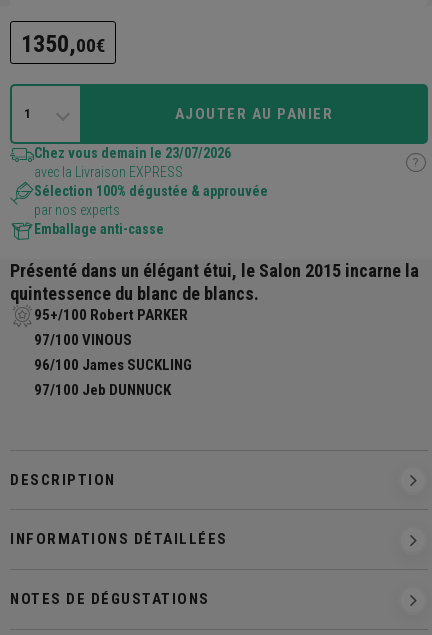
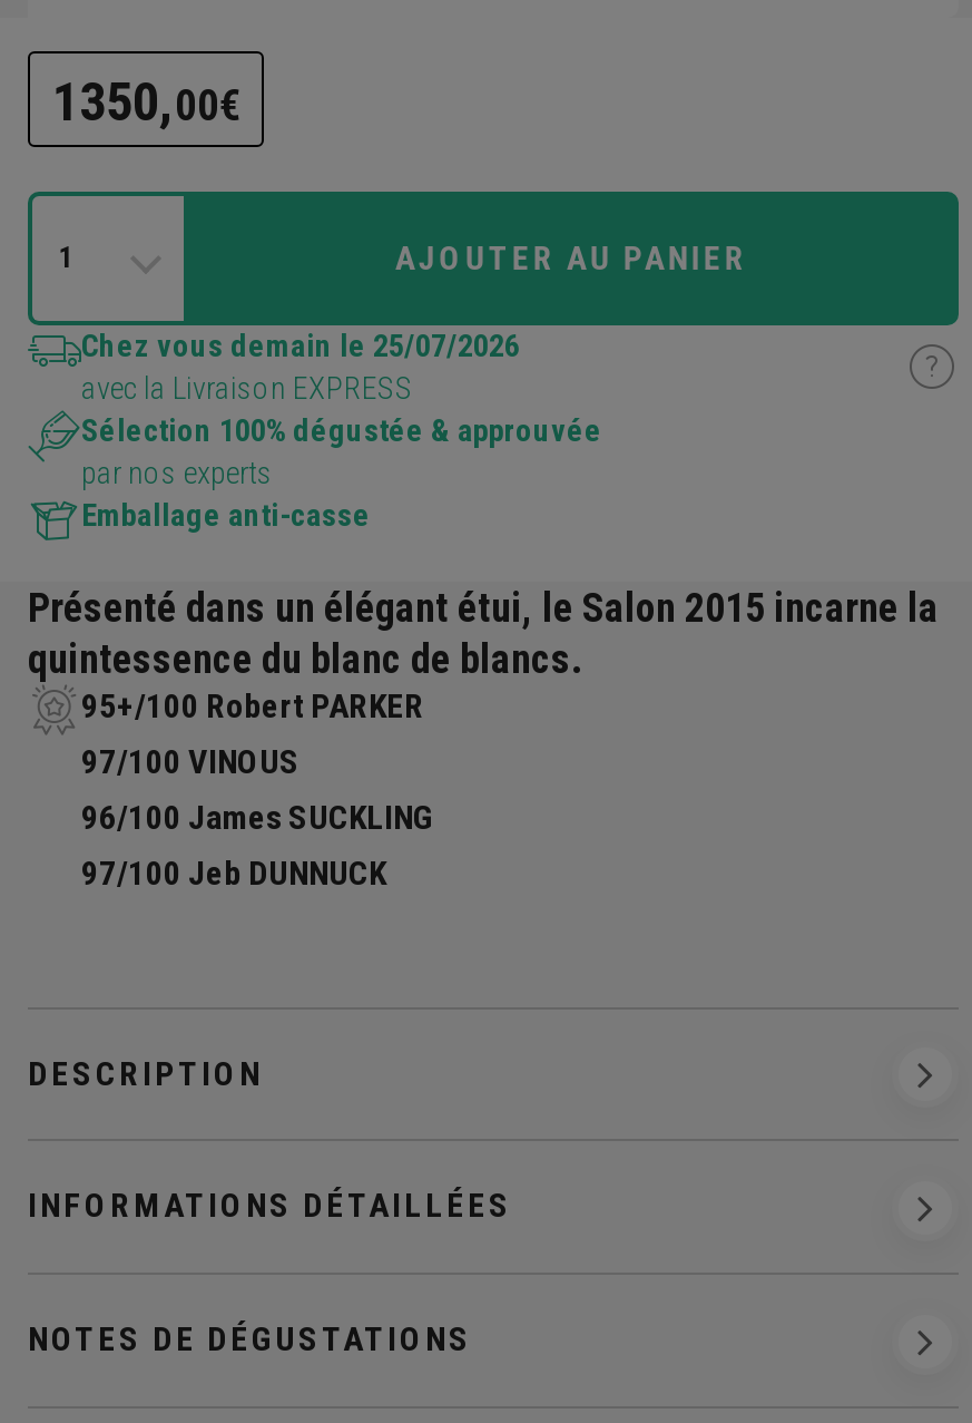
- Chez vous demain le 23/07/2026
+ Chez vous demain le 25/07/2026
